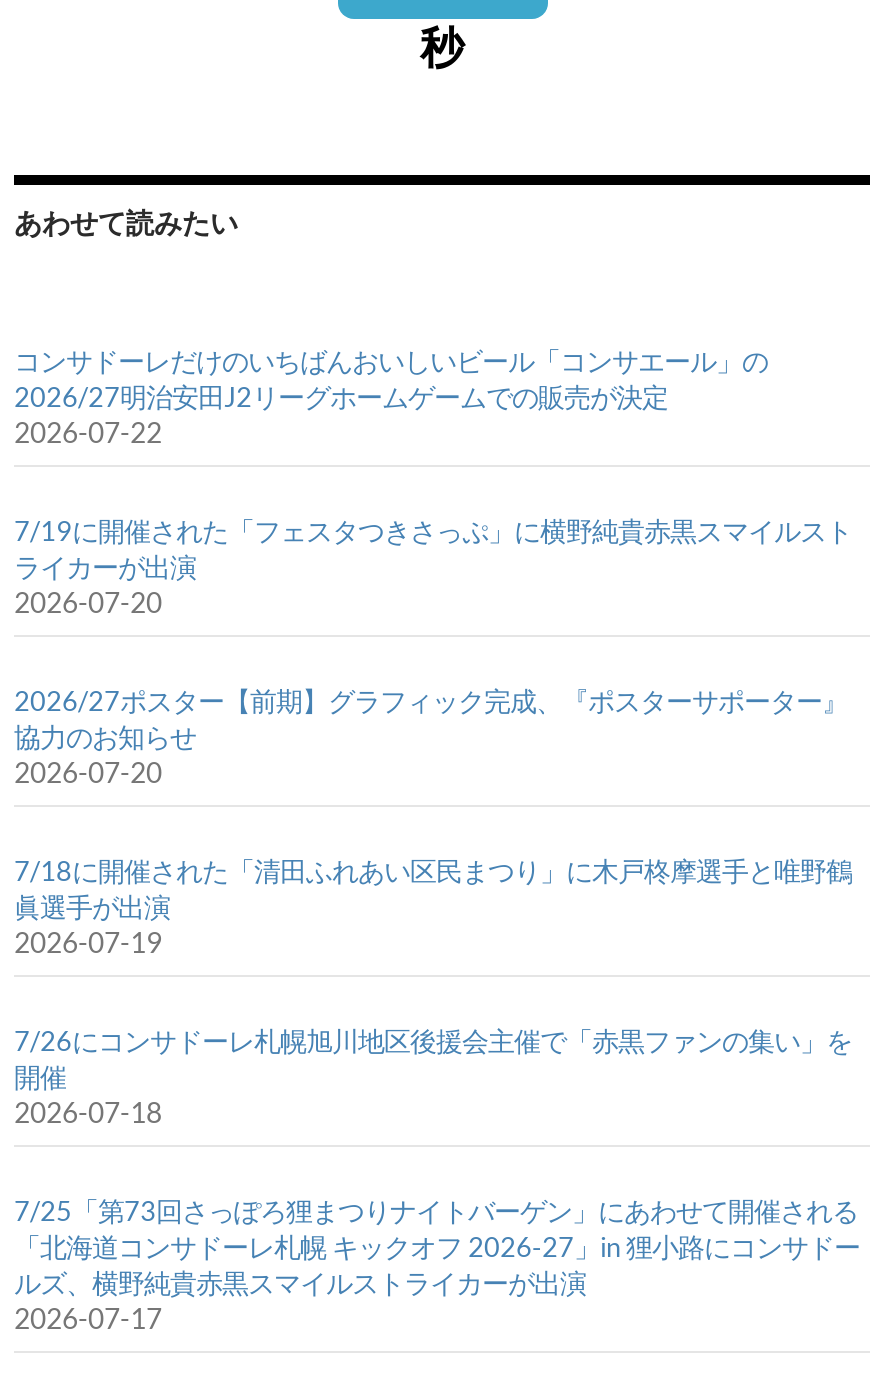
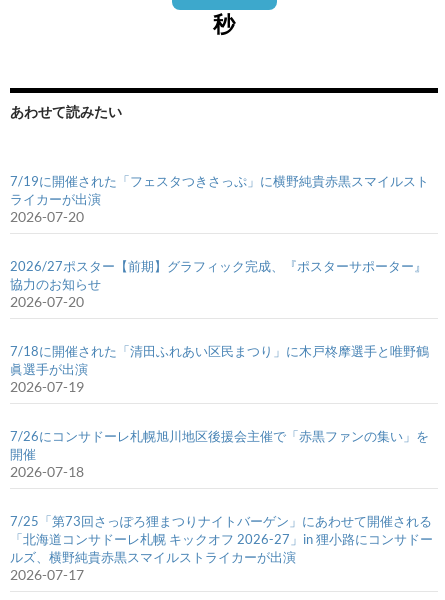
- コンサドーレだけのいちばんおいしいビール「コンサエール」の
- 2026/27明治安田J2リーグホームゲームでの販売が決定
- 2026-07-22
